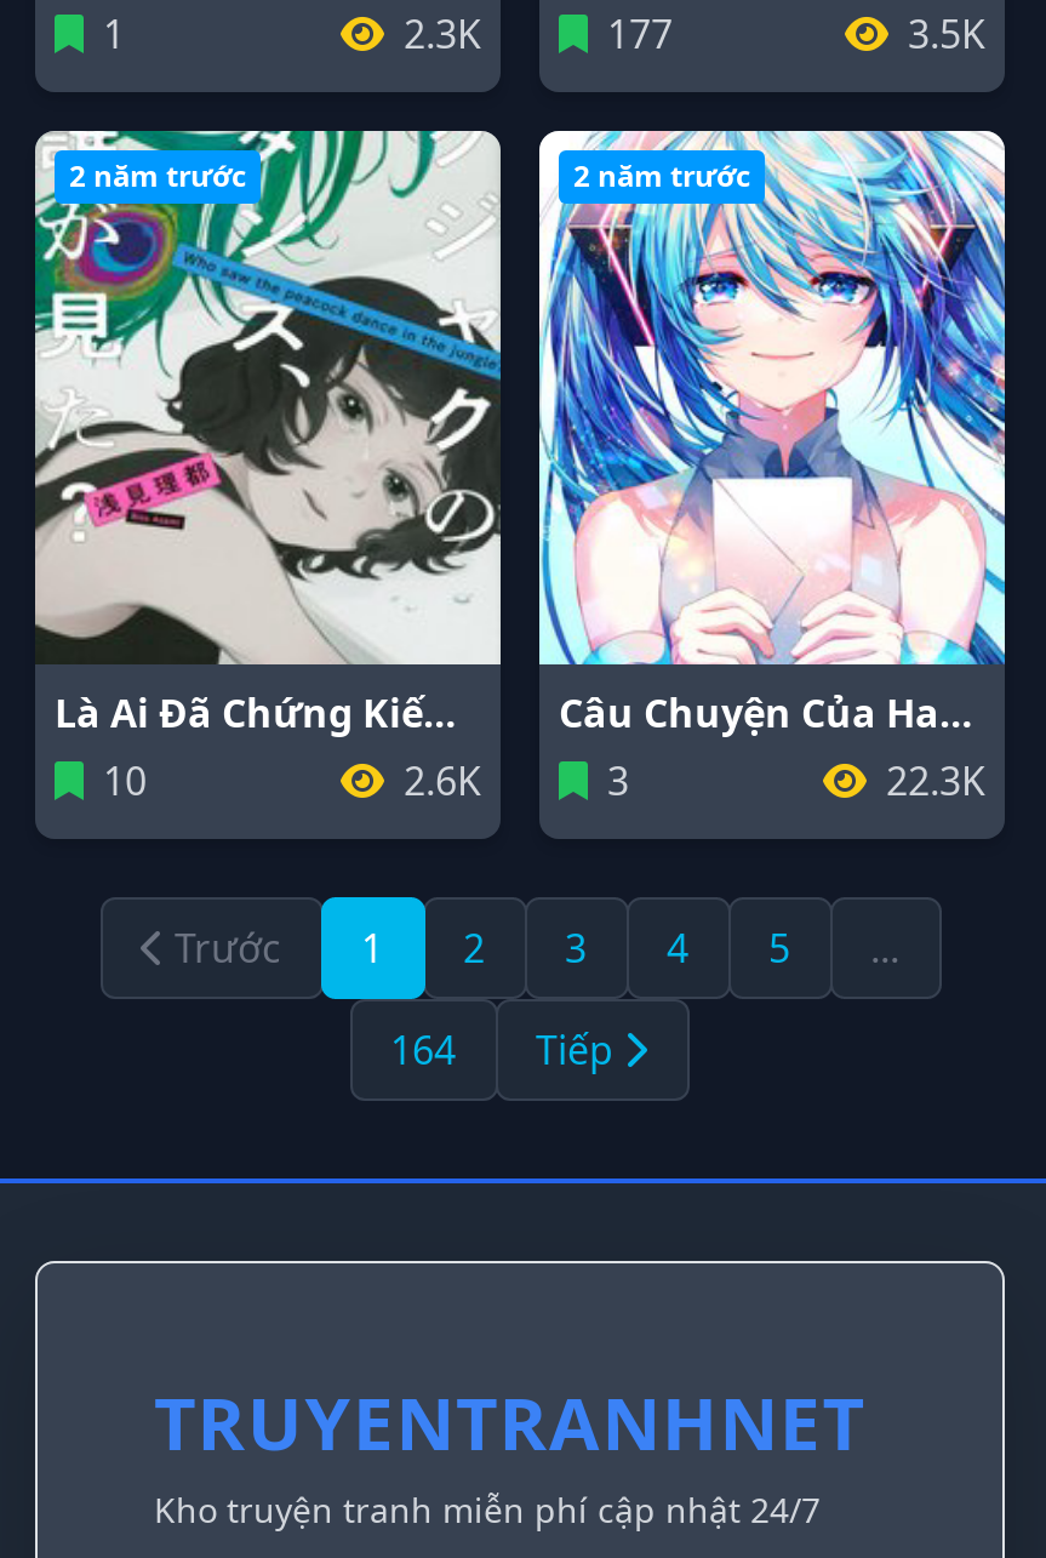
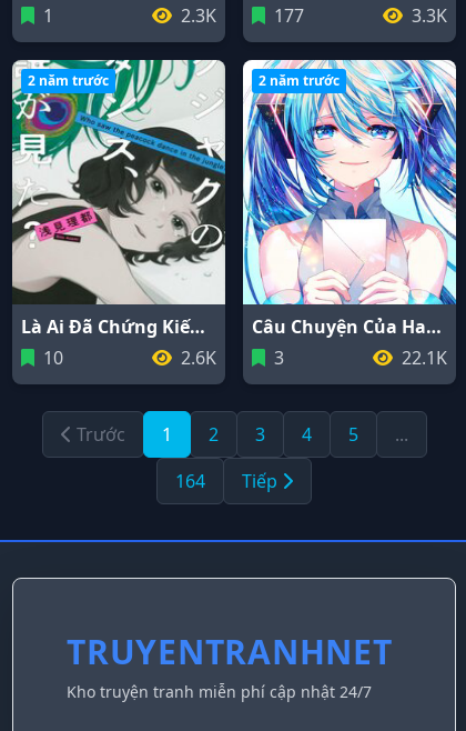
- 3.5K
+ 3.3K

- 22.3K
+ 22.1K
